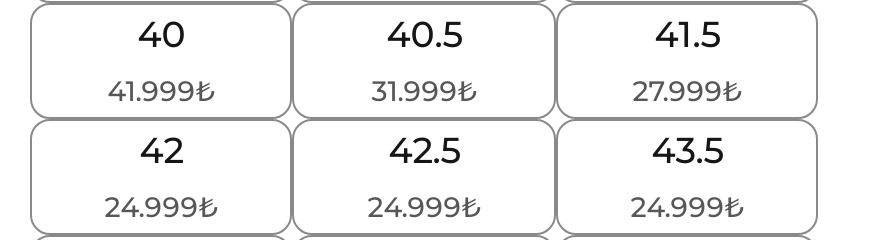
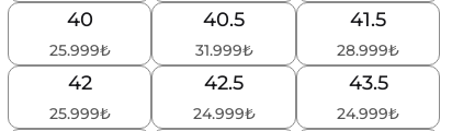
- 41.999₺
+ 25.999₺

- 27.999₺
+ 28.999₺

- 24.999₺
+ 25.999₺
